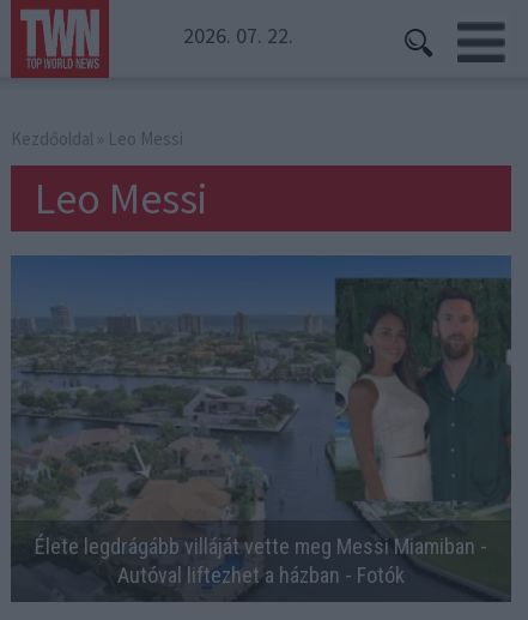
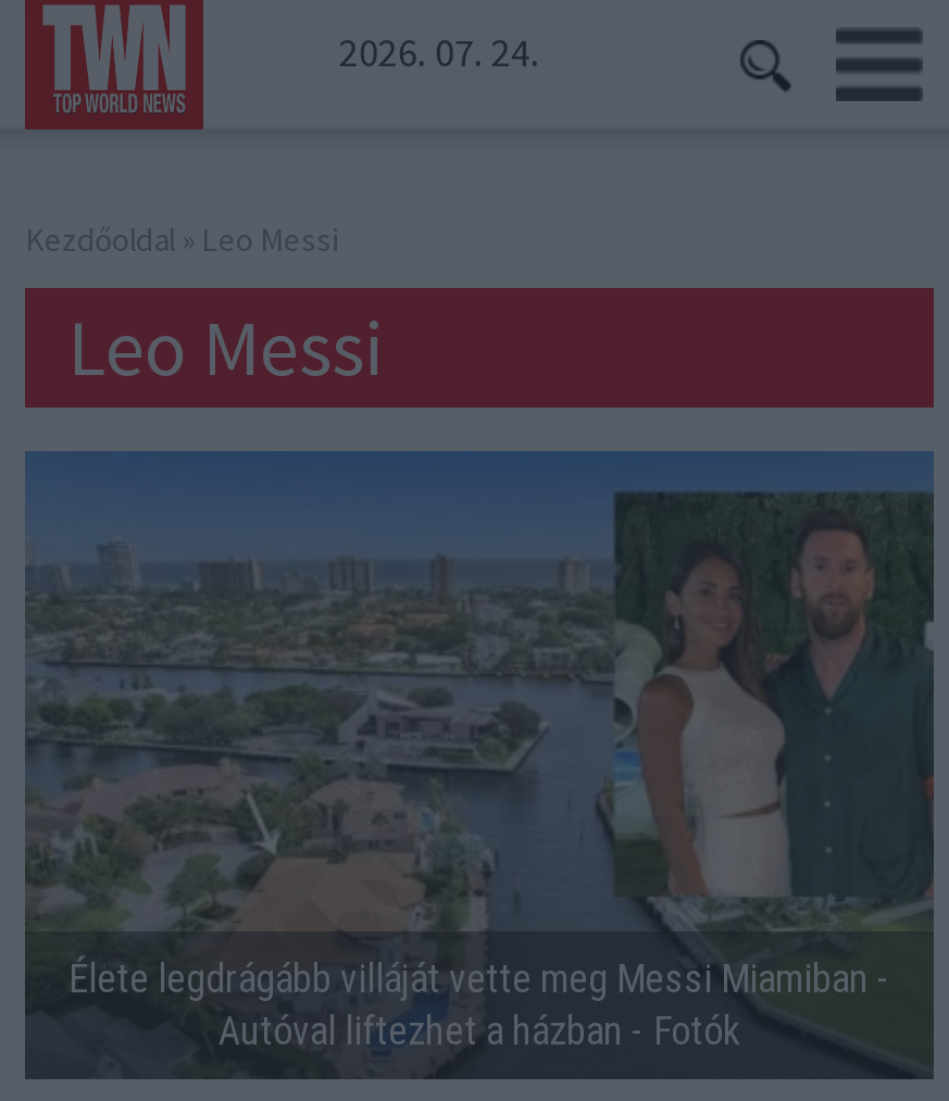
- 2026. 07. 22.
+ 2026. 07. 24.
